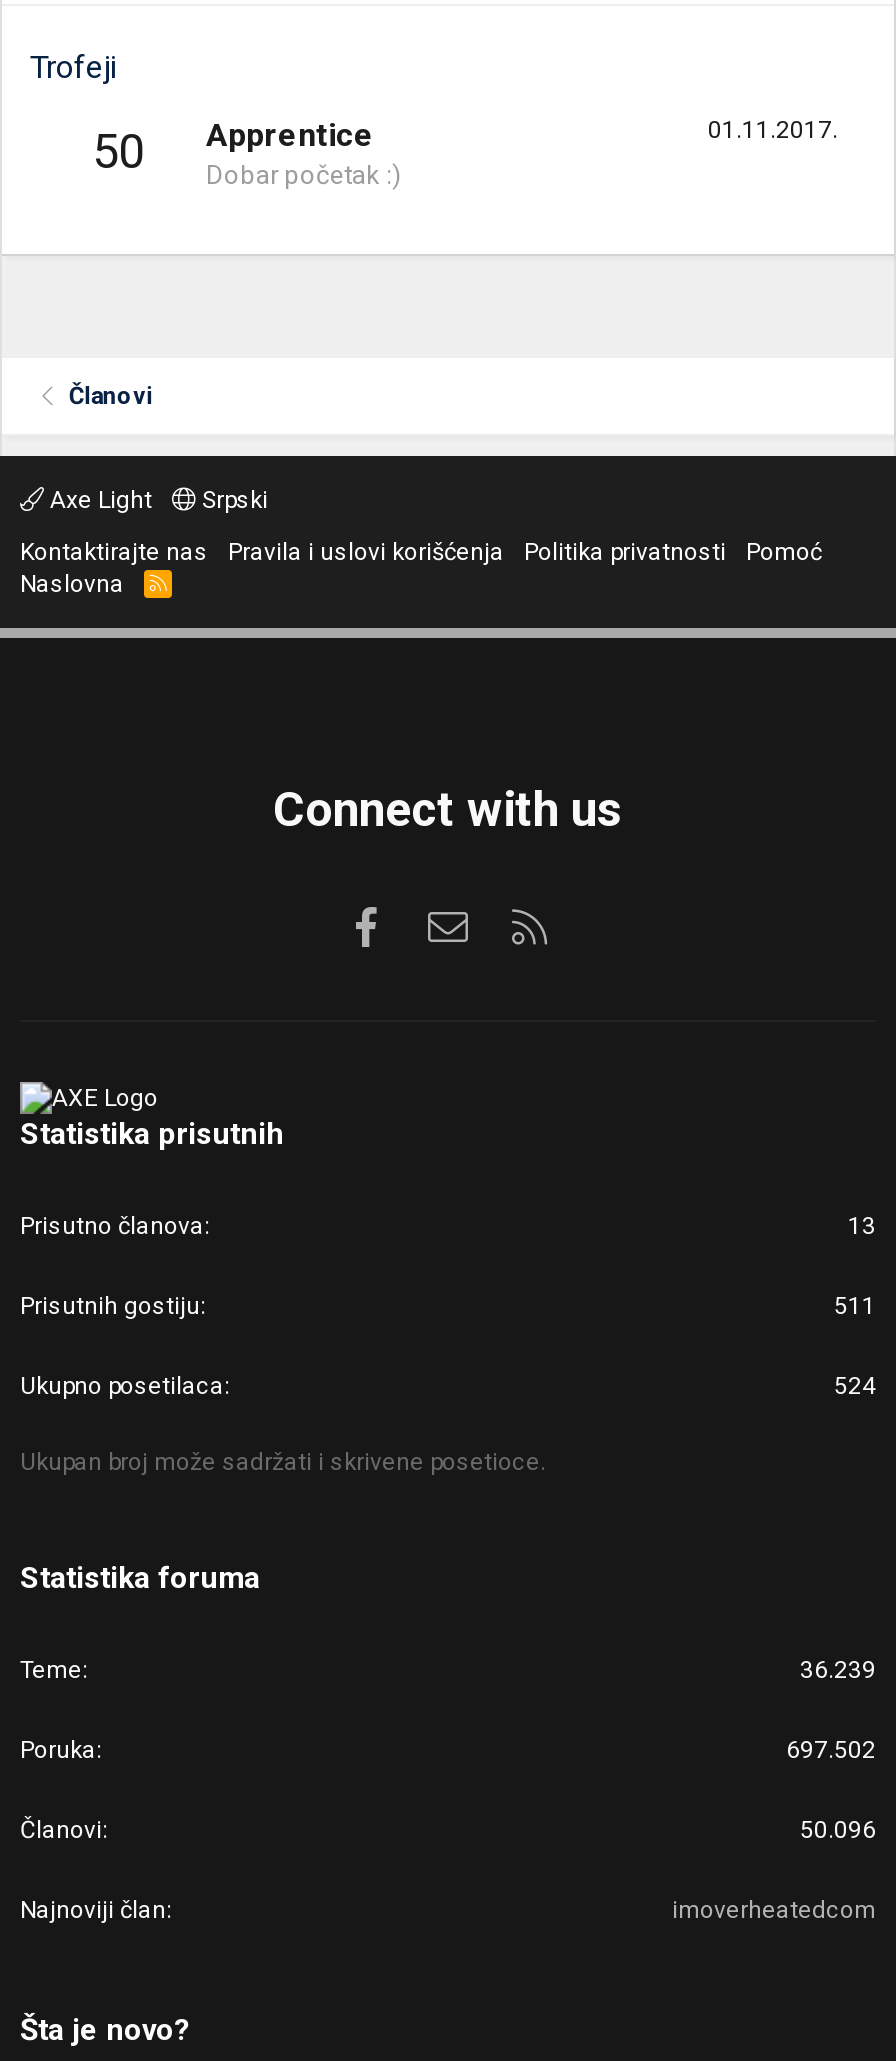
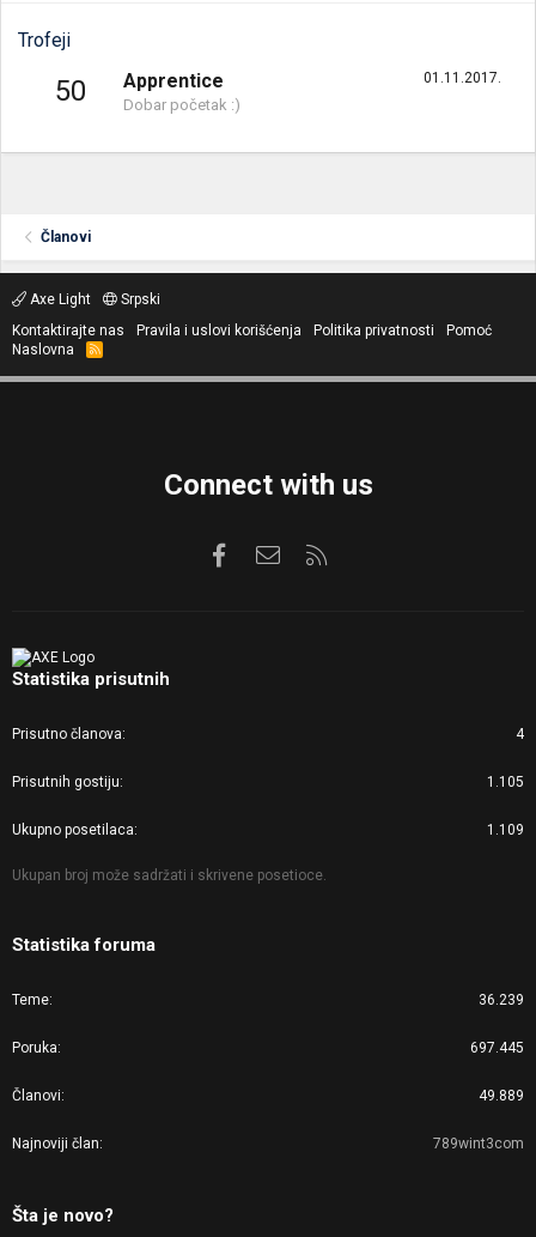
- 13
+ 4

- 511
+ 1.105

- 524
+ 1.109

- 697.502
+ 697.445

- 50.096
+ 49.889

- imoverheatedcom
+ 789wint3com
